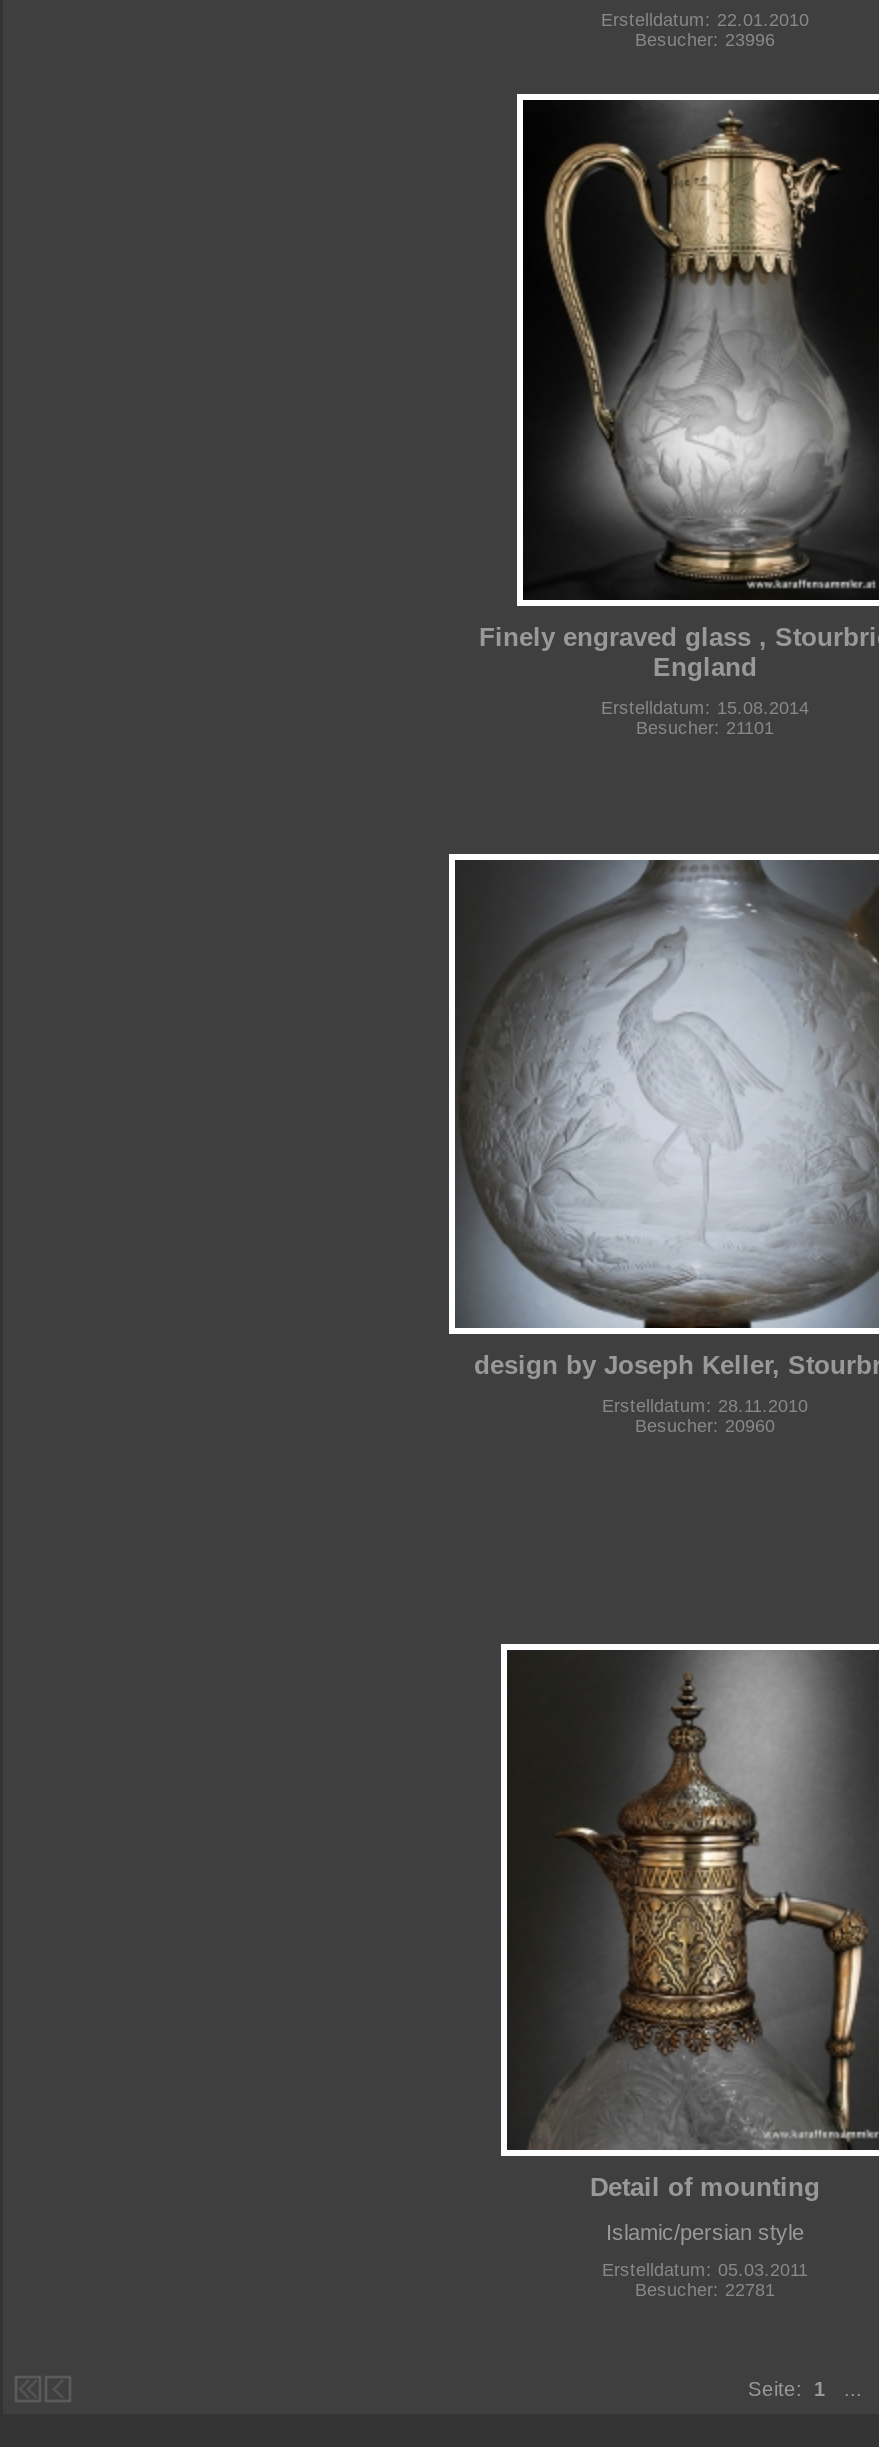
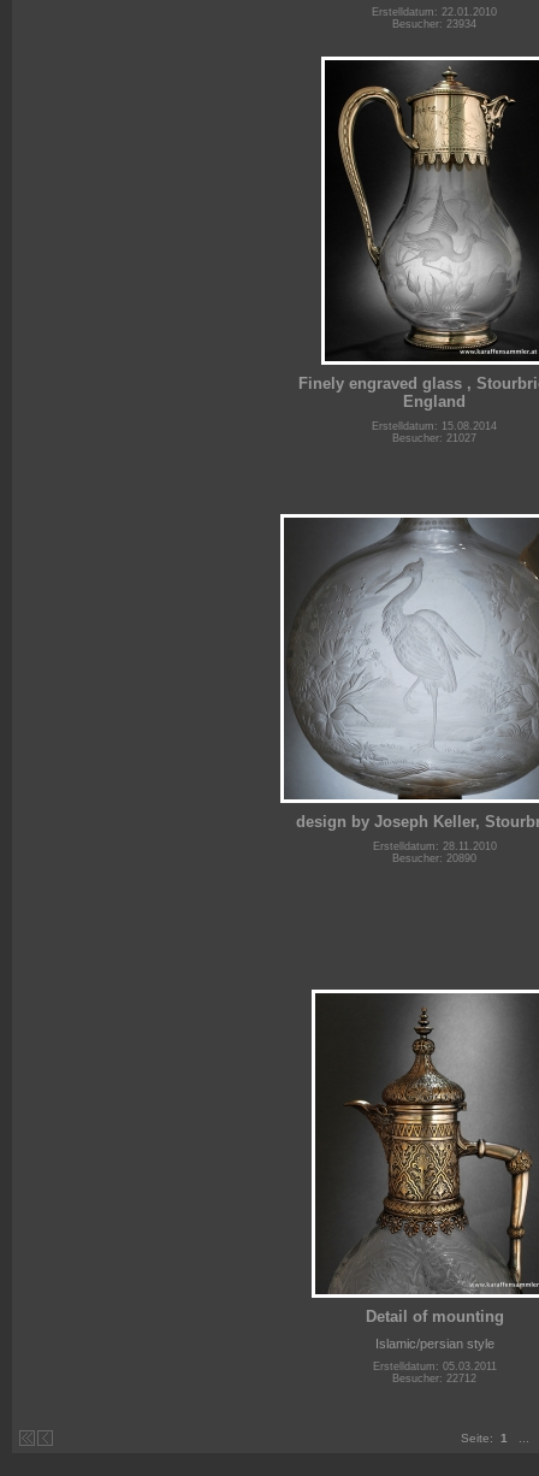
- Besucher: 23996
+ Besucher: 23934

- Besucher: 21101
+ Besucher: 21027

- Besucher: 20960
+ Besucher: 20890

- Besucher: 22781
+ Besucher: 22712
